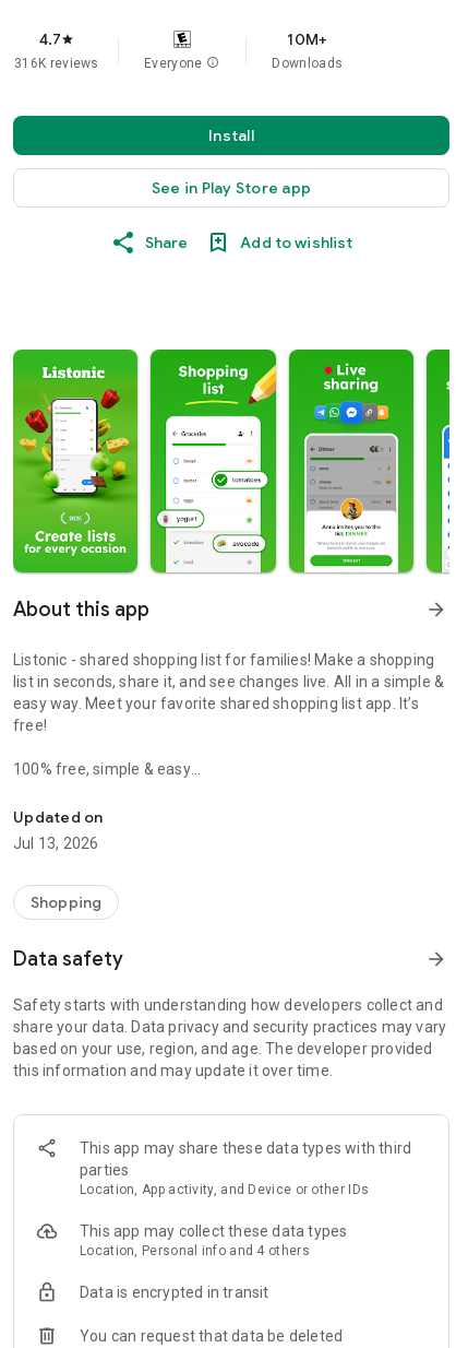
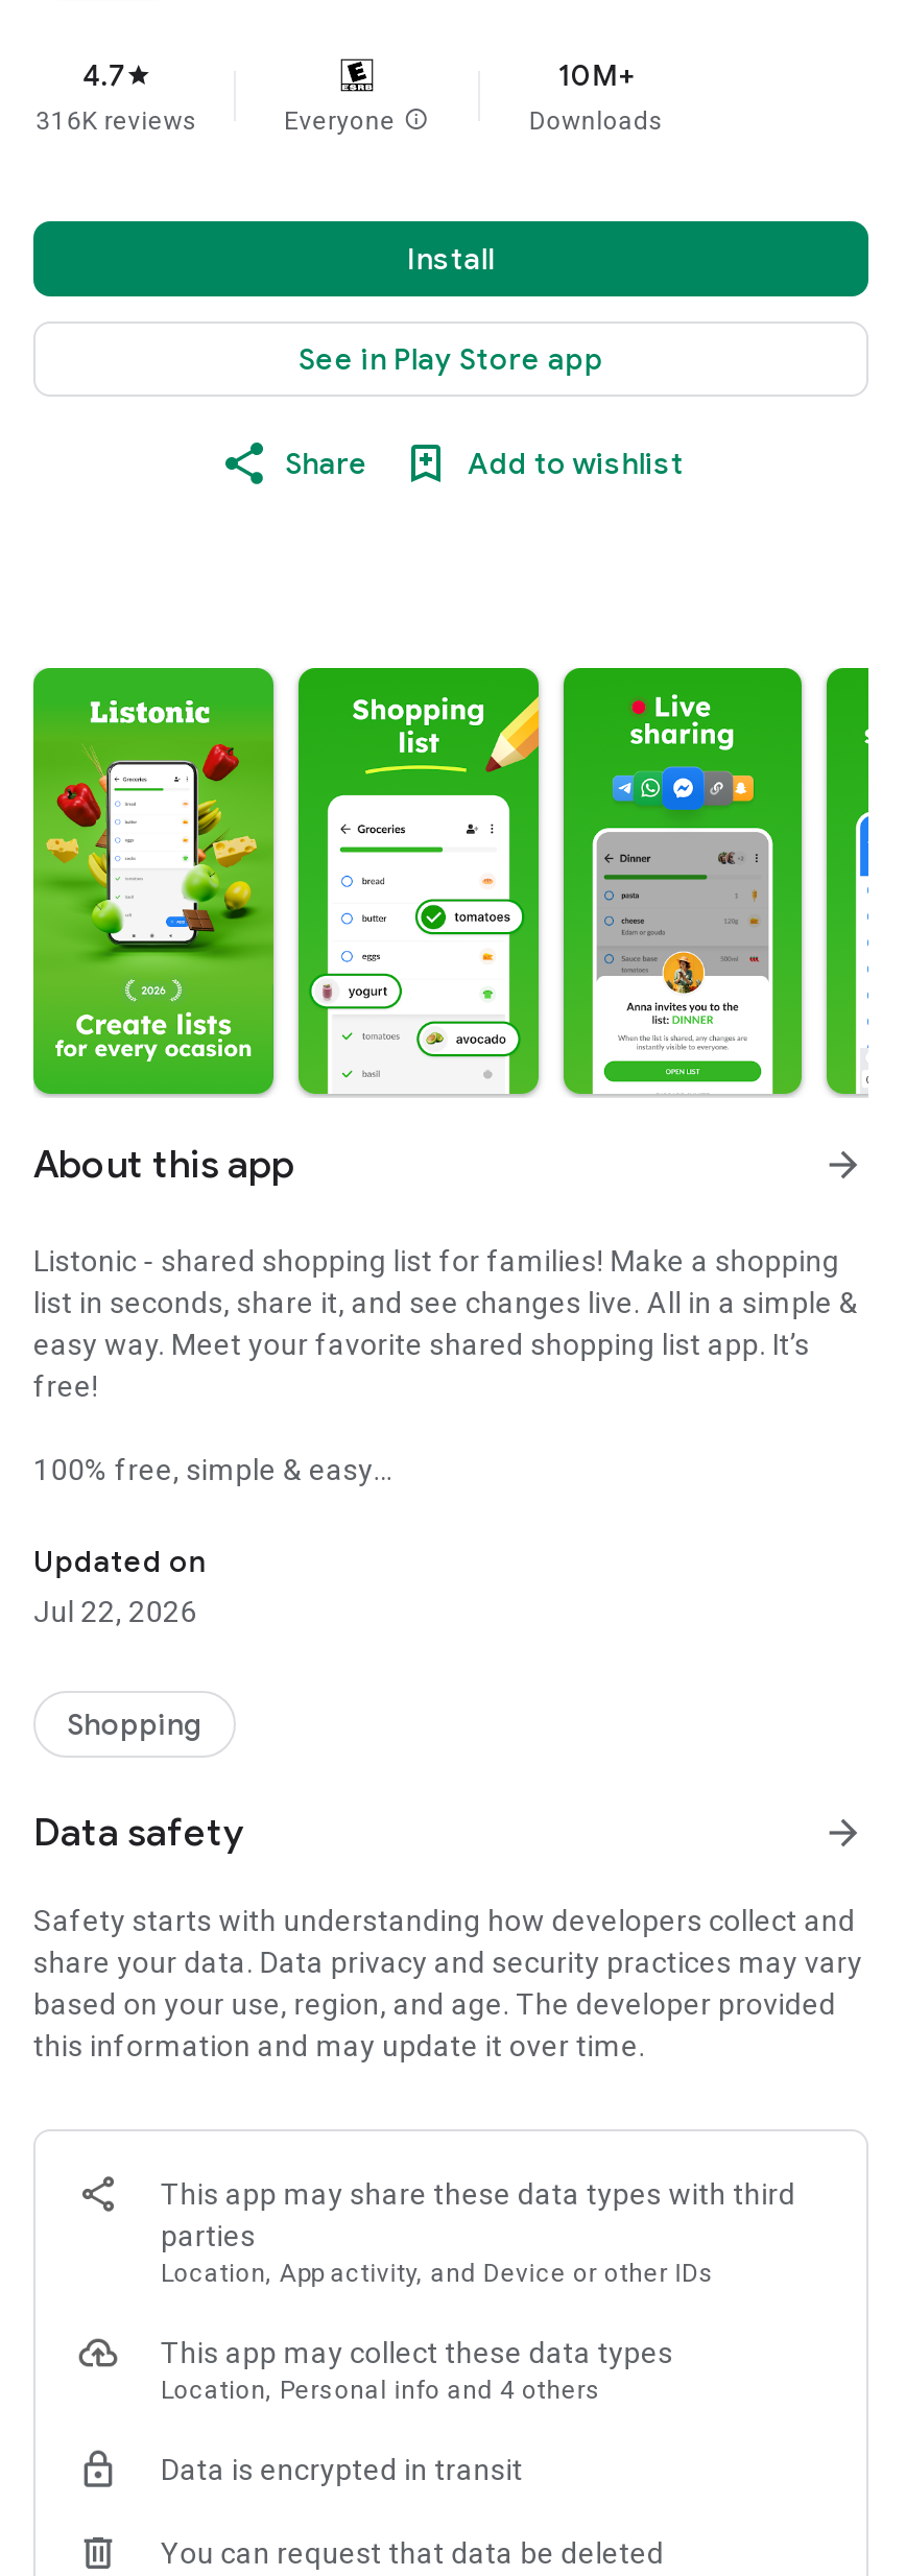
- Jul 13, 2026
+ Jul 22, 2026
